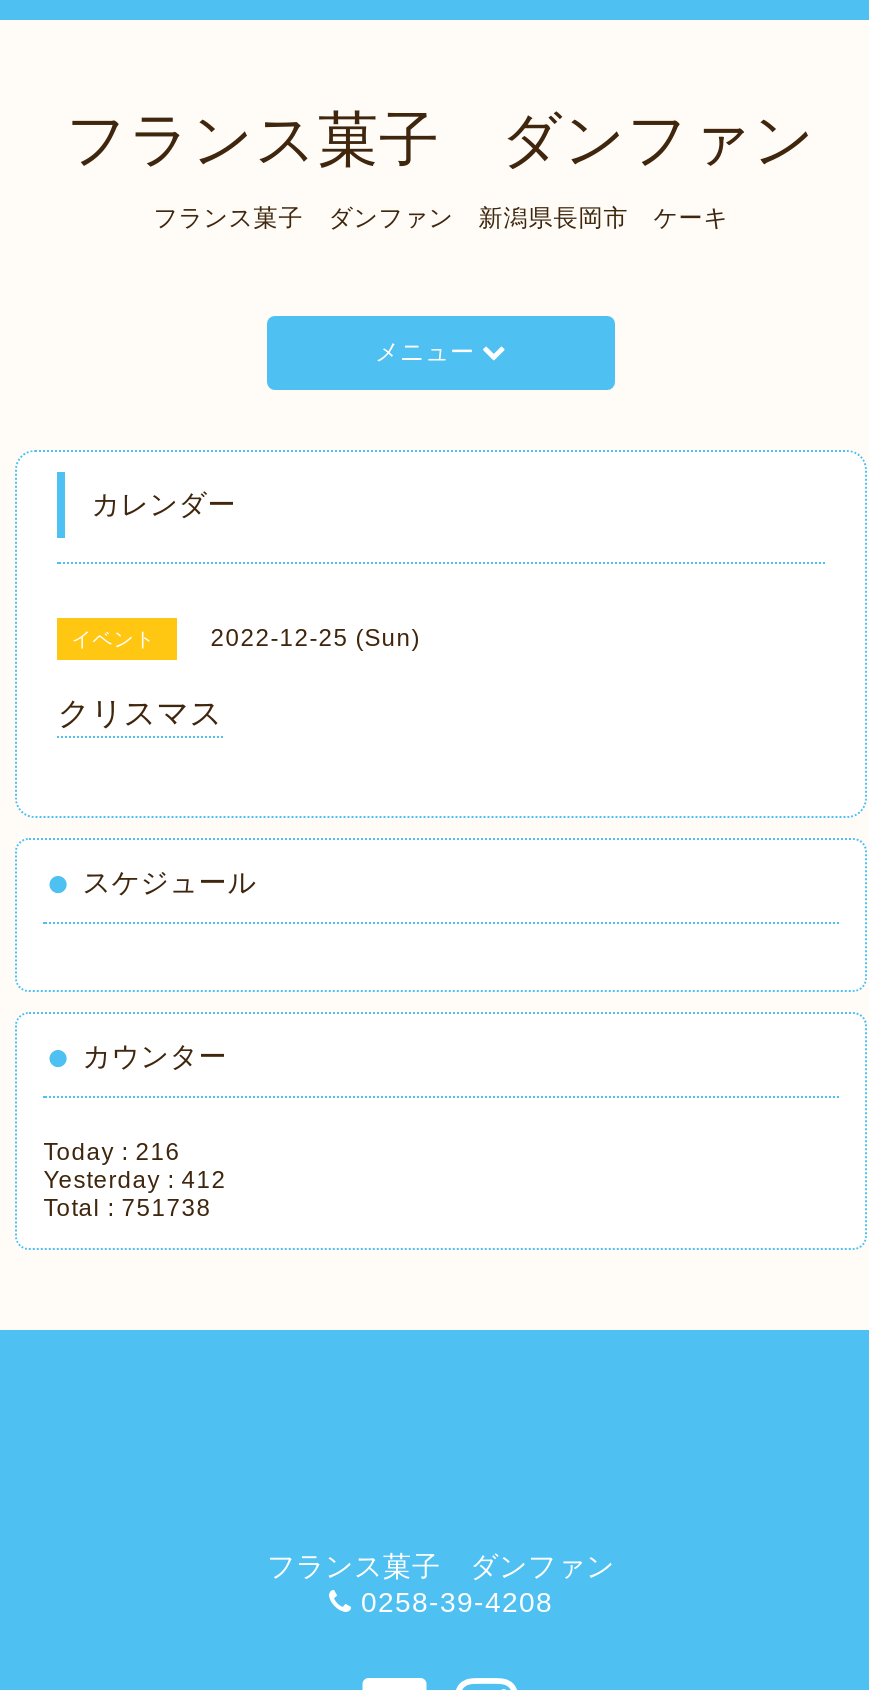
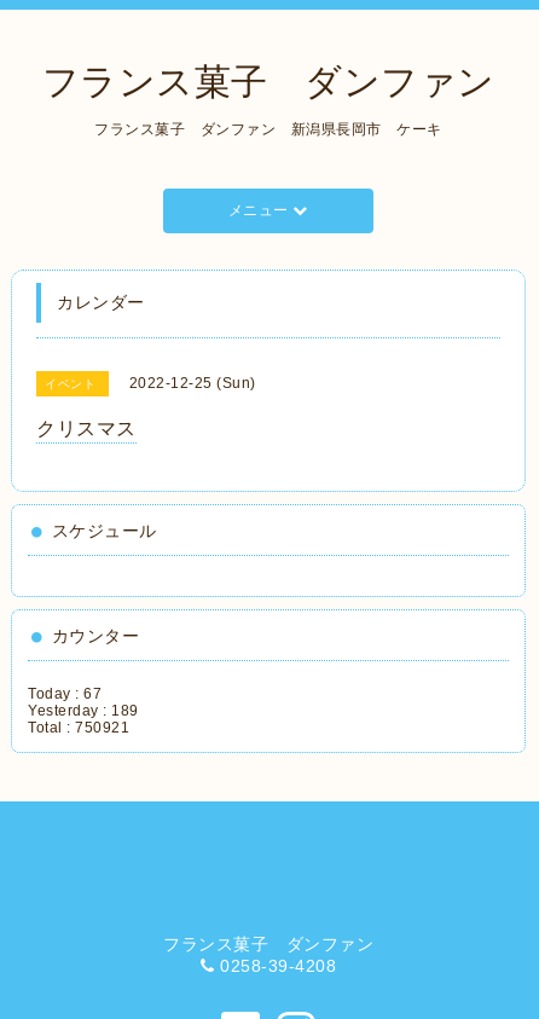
- Today : 216
+ Today : 67

- Yesterday : 412
+ Yesterday : 189

- Total : 751738
+ Total : 750921
